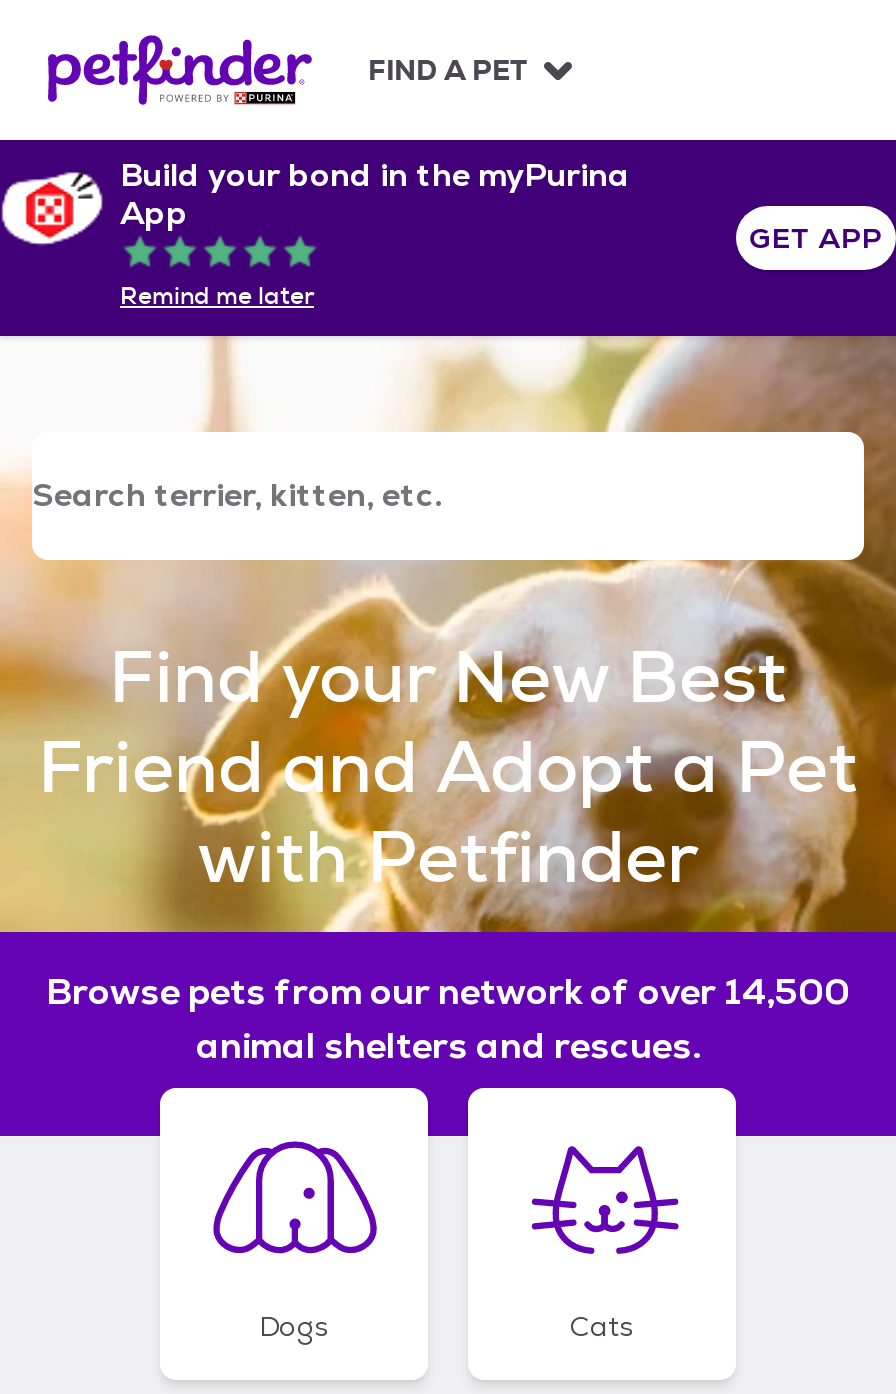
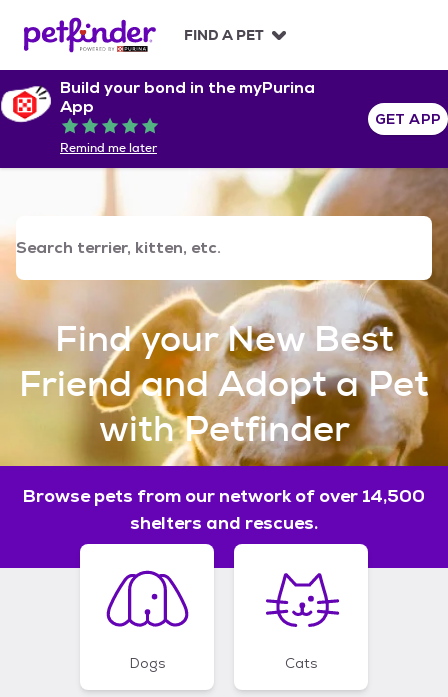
- animal shelters and rescues.
+ shelters and rescues.
